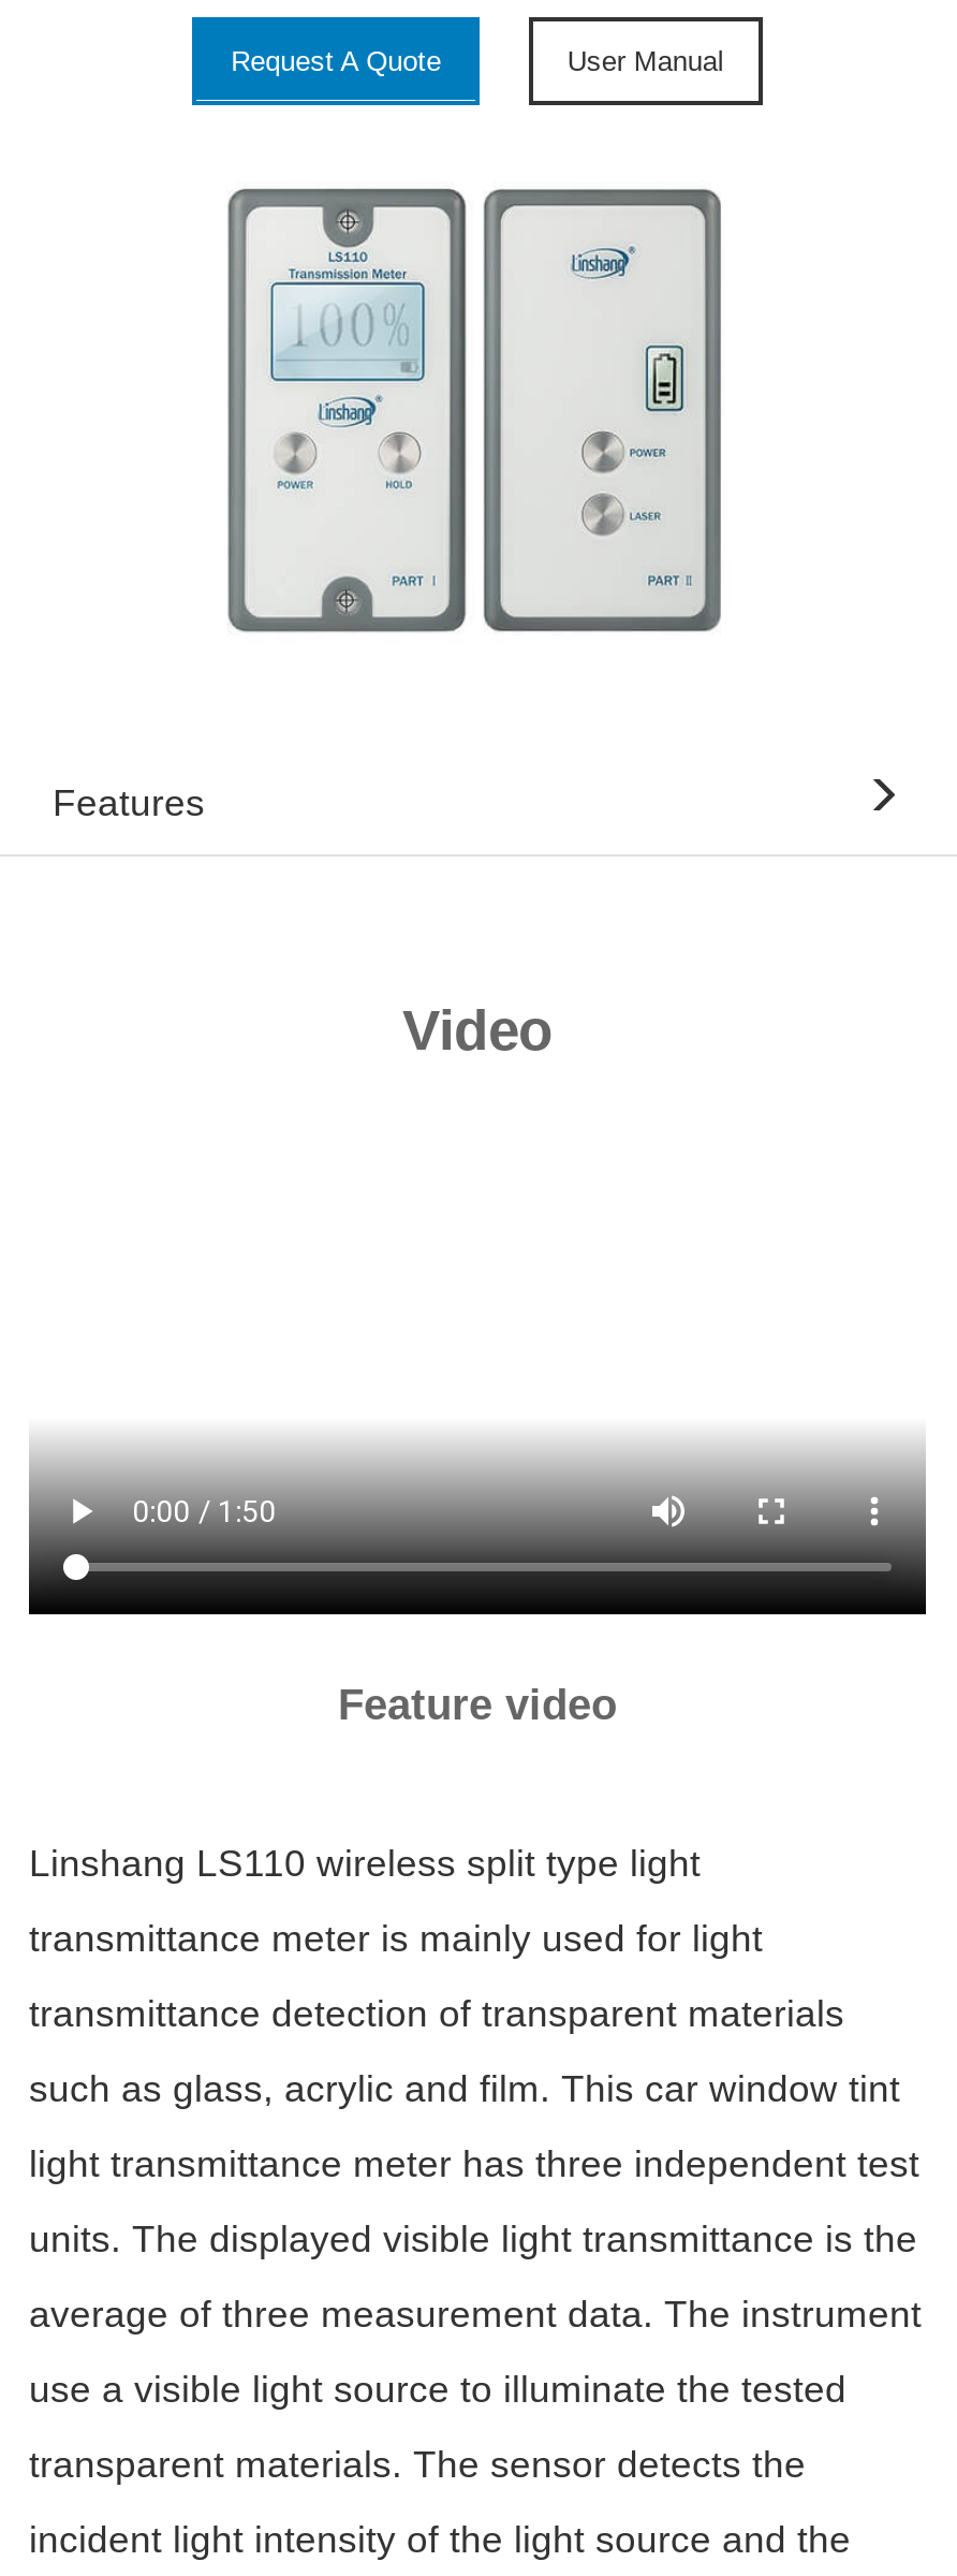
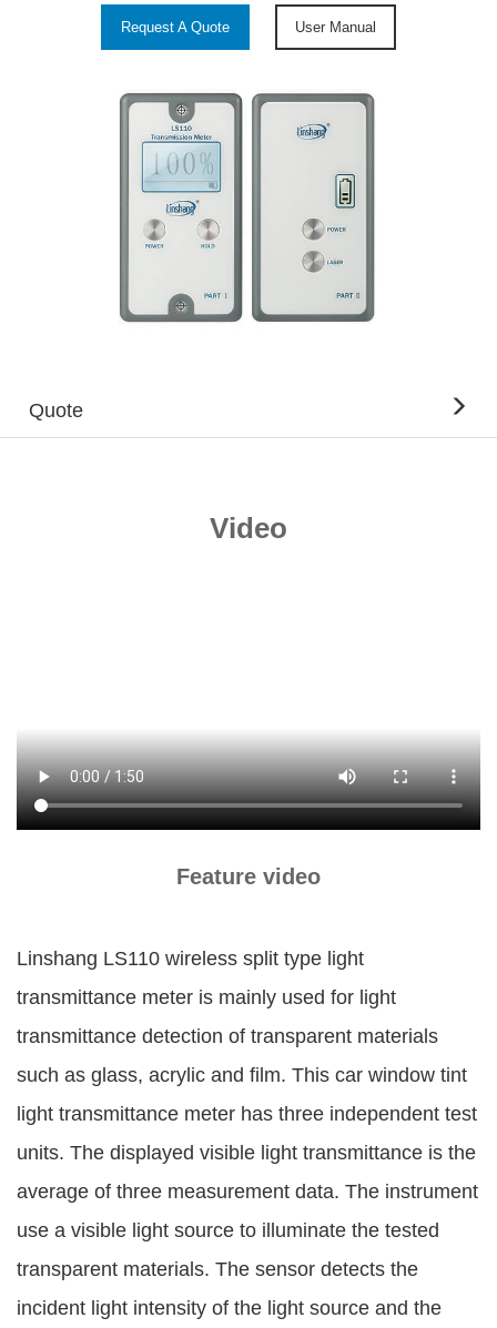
- Features
+ Quote
